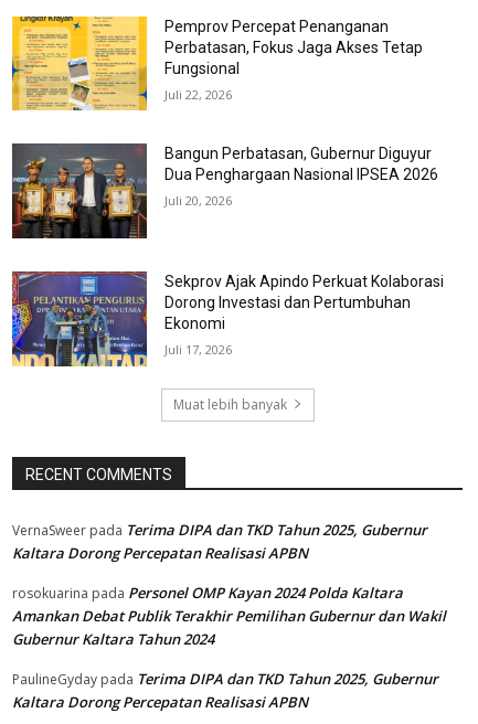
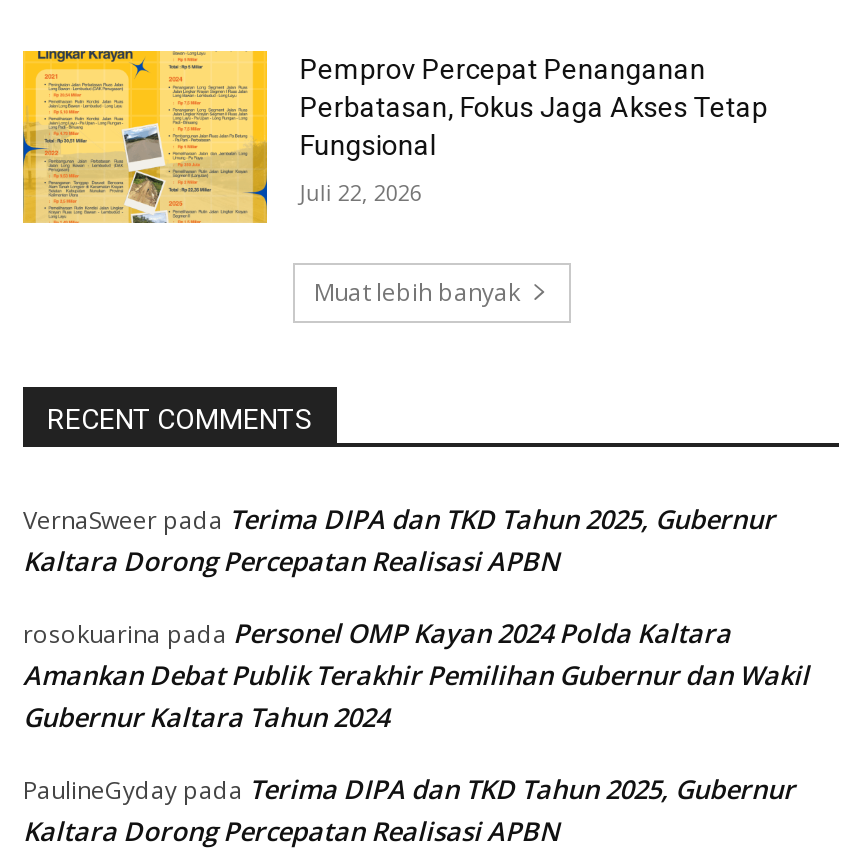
- [image]
- Bangun Perbatasan, Gubernur Diguyur
- Dua Penghargaan Nasional IPSEA 2026
- Juli 20, 2026

- [image]
- Sekprov Ajak Apindo Perkuat Kolaborasi
- Dorong Investasi dan Pertumbuhan
- Ekonomi
- Juli 17, 2026
